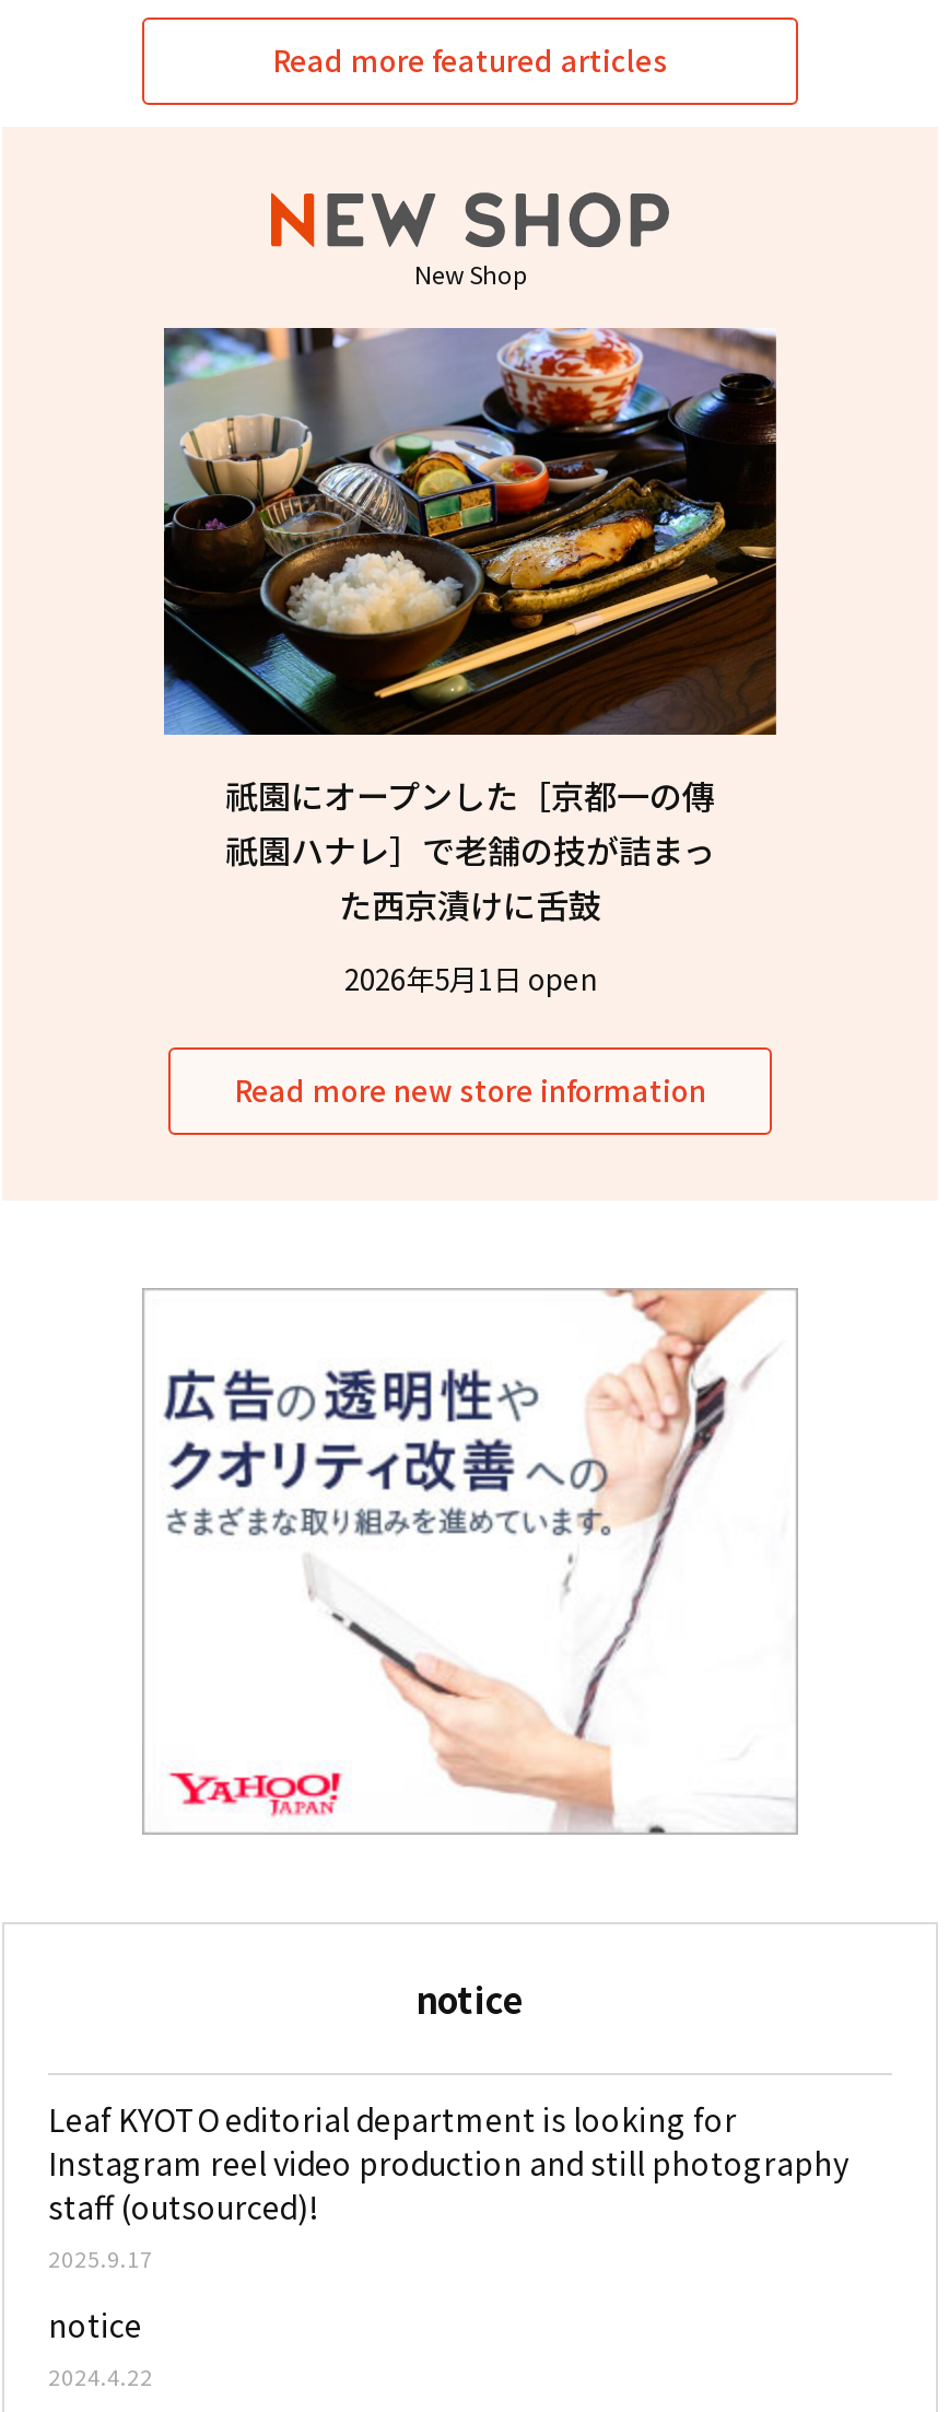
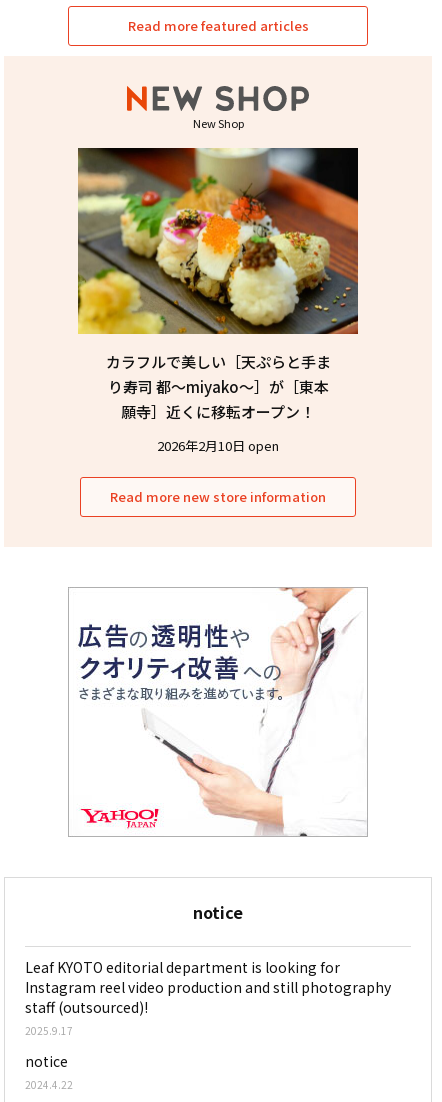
- [image]
- 祇園にオープンした［京都一の傳
- 祇園ハナレ］で老舗の技が詰まっ
- た西京漬けに舌鼓
+ [image]
+ カラフルで美しい［天ぷらと手ま
+ り寿司 都〜miyako〜］が［東本
+ 願寺］近くに移転オープン！

- 2026年5月1日 open
+ 2026年2月10日 open
